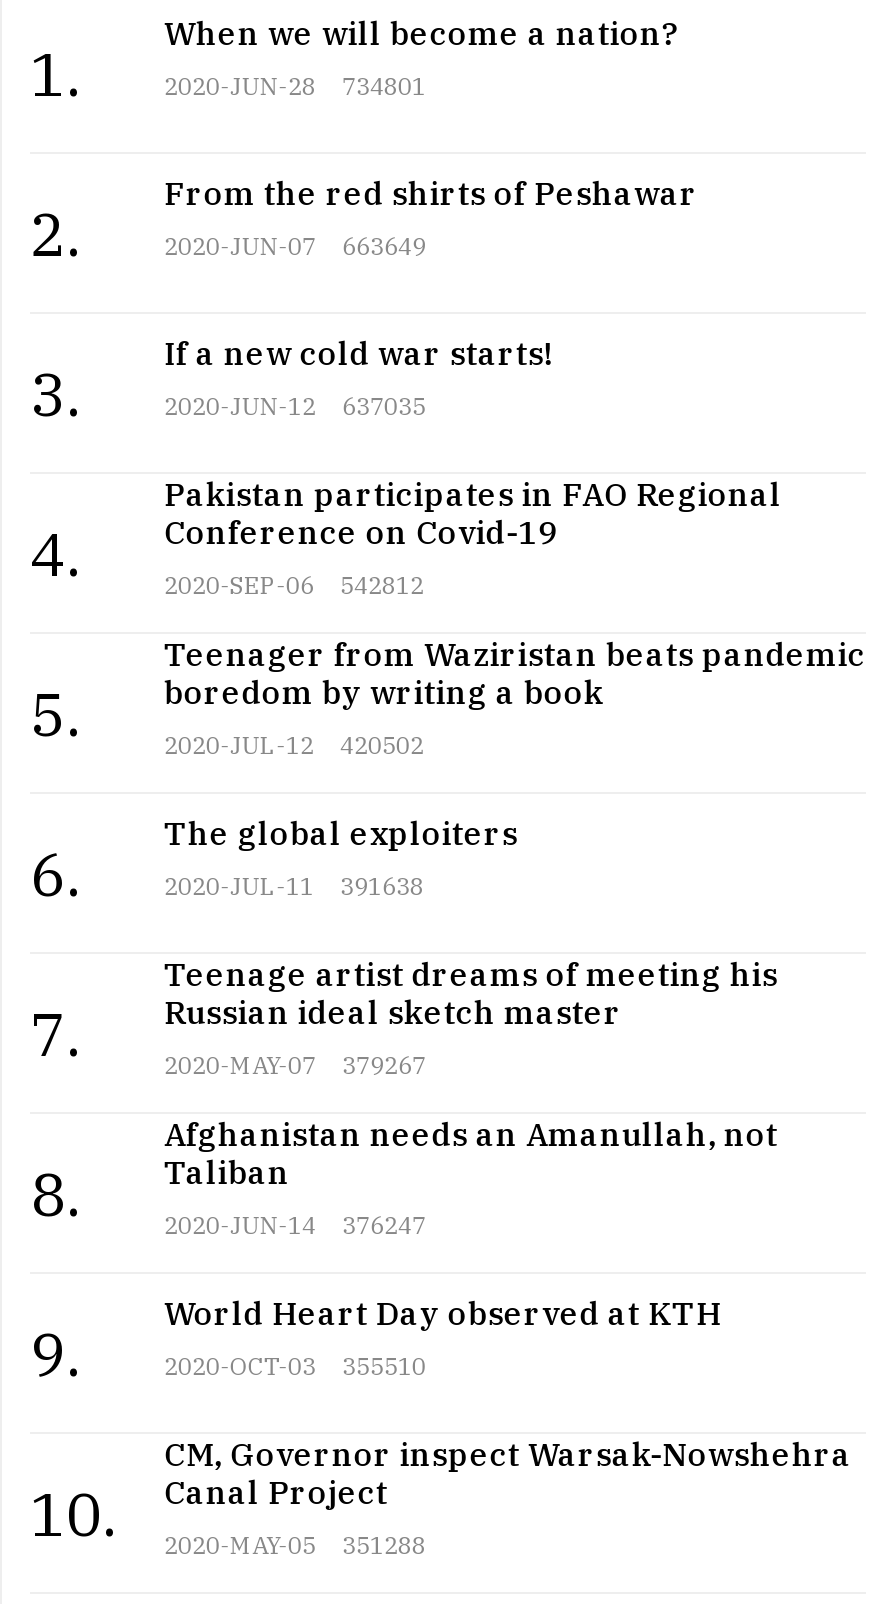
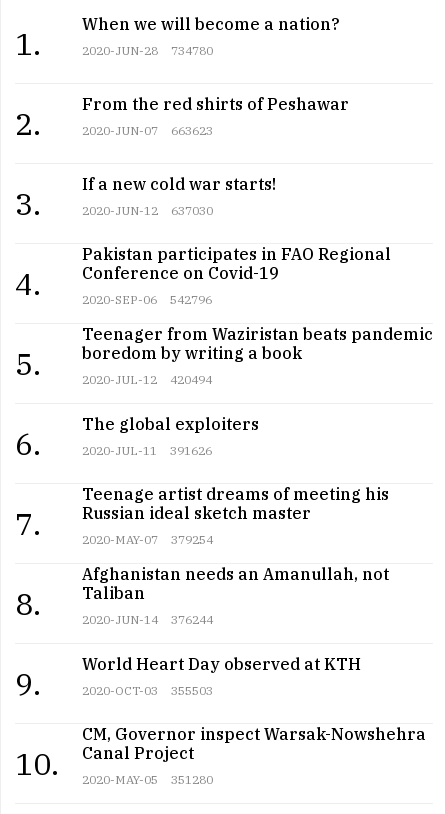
- 2020-JUN-28 734801
+ 2020-JUN-28 734780

- 2020-JUN-07 663649
+ 2020-JUN-07 663623

- 2020-JUN-12 637035
+ 2020-JUN-12 637030

- 2020-SEP-06 542812
+ 2020-SEP-06 542796

- 2020-JUL-12 420502
+ 2020-JUL-12 420494

- 2020-JUL-11 391638
+ 2020-JUL-11 391626

- 2020-MAY-07 379267
+ 2020-MAY-07 379254

- 2020-JUN-14 376247
+ 2020-JUN-14 376244

- 2020-OCT-03 355510
+ 2020-OCT-03 355503

- 10. 2020-MAY-05 Canal Project 351288
+ 10. 2020-MAY-05 Canal Project 351280
